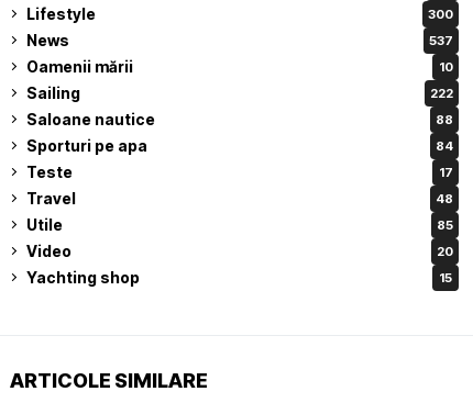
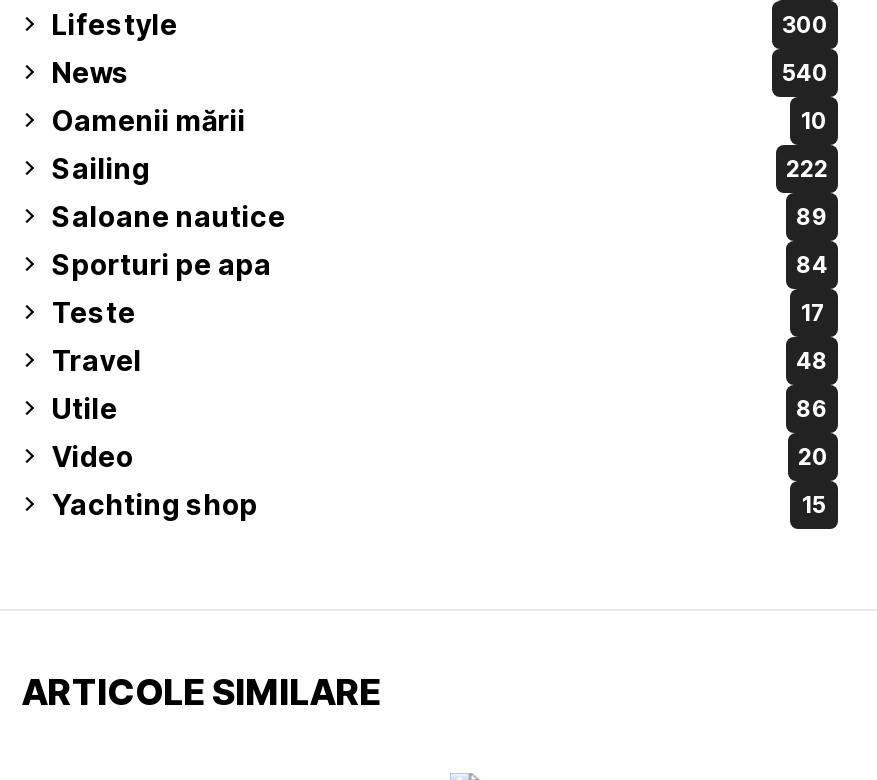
- 537
+ 540

- 88
+ 89

- 85
+ 86
